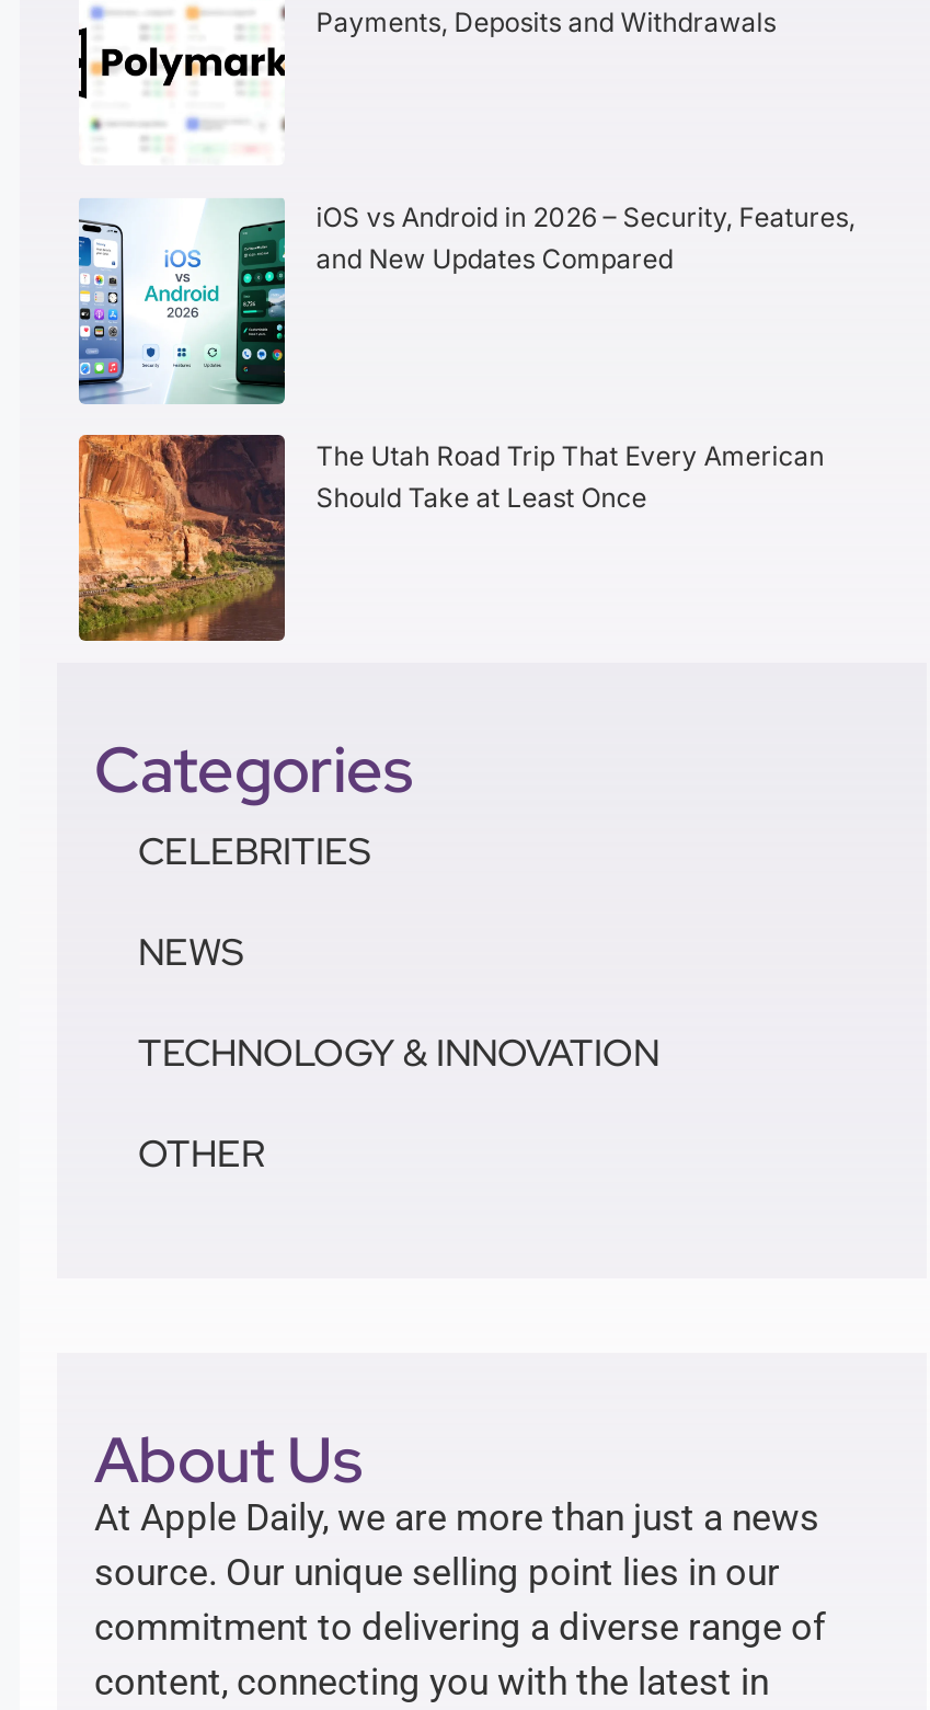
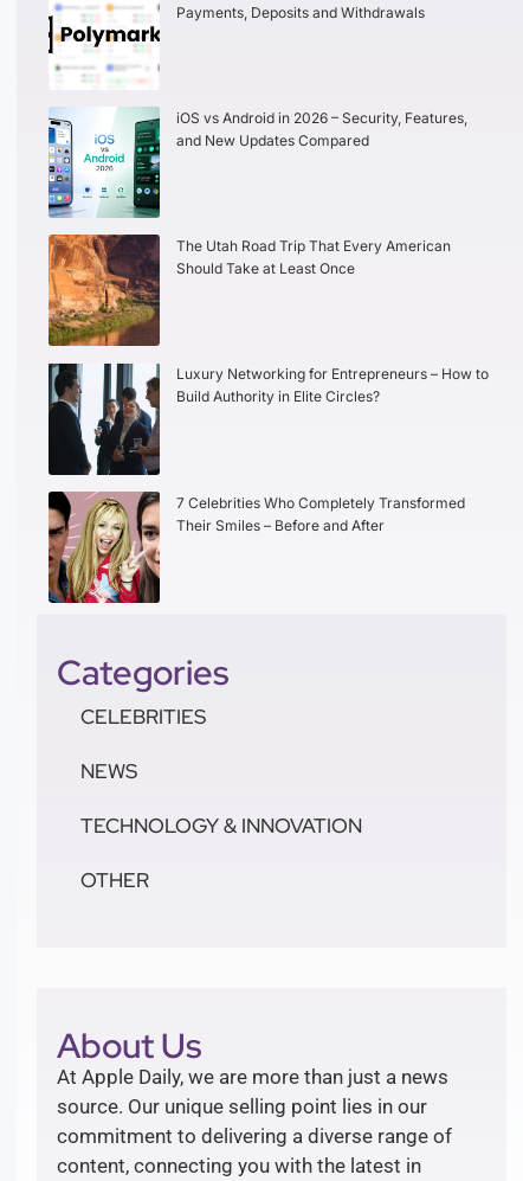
+ [image]
+ Luxury Networking for Entrepreneurs – How to
+ Build Authority in Elite Circles?

+ [image]
+ 7 Celebrities Who Completely Transformed
+ Their Smiles – Before and After
